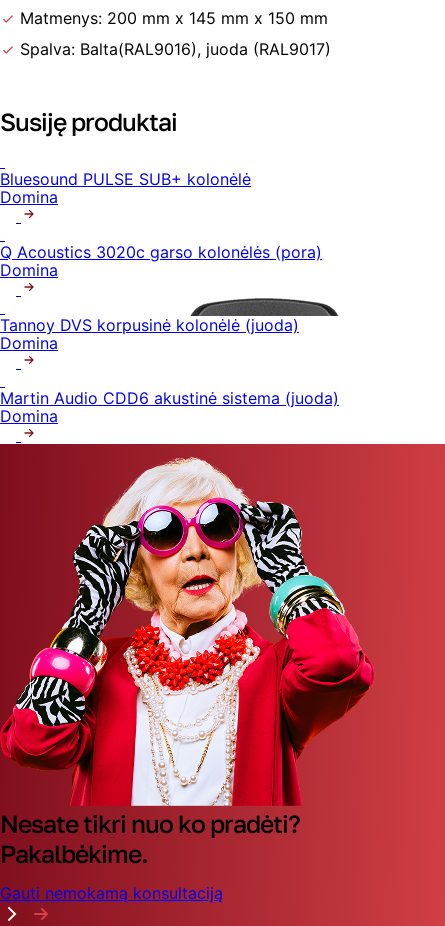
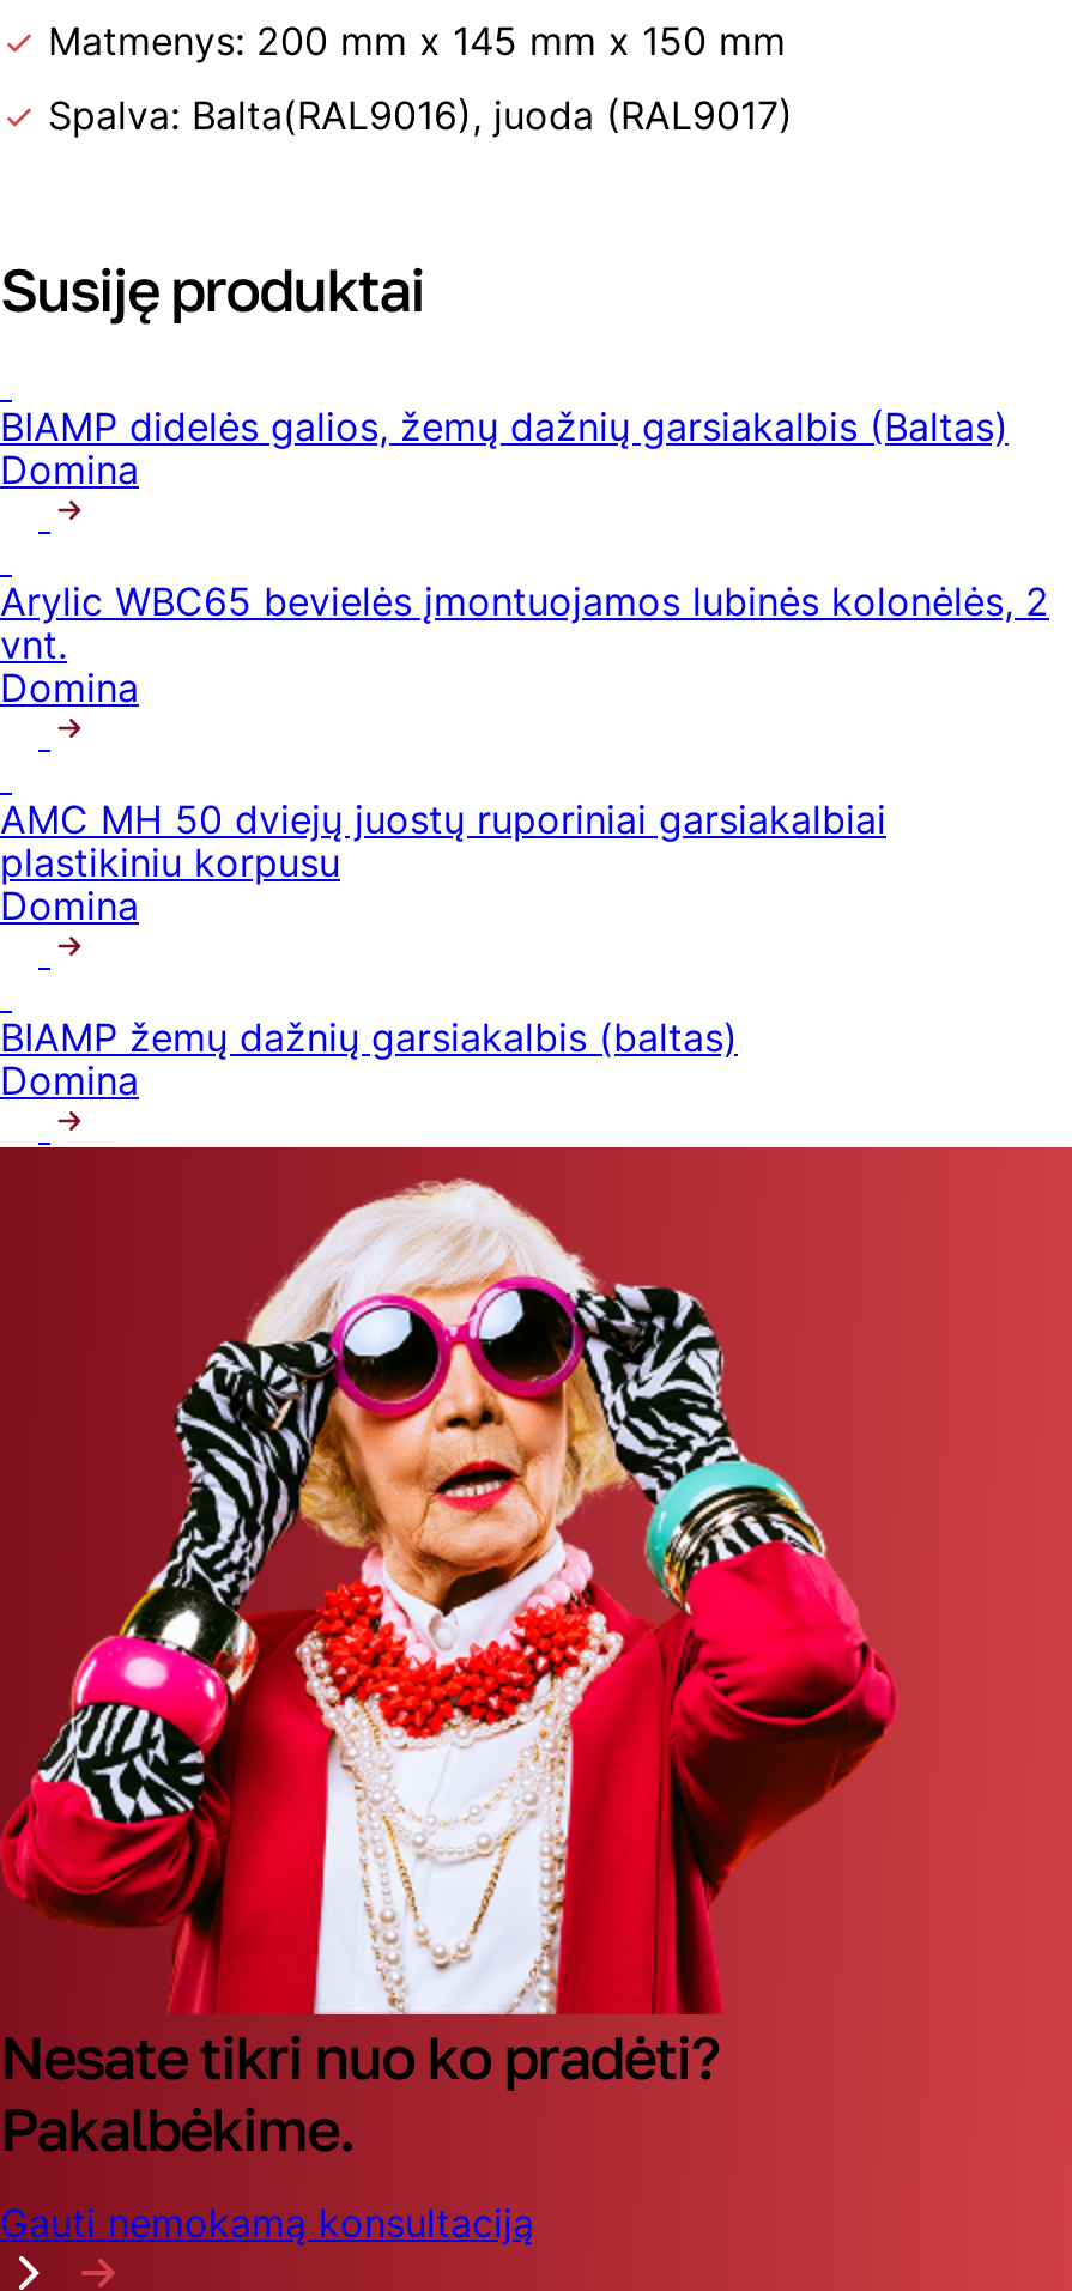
- Bluesound PULSE SUB+ kolonėlė
+ BIAMP didelės galios, žemų dažnių garsiakalbis (Baltas)

- Q Acoustics 3020c garso kolonėlės (pora)
+ Arylic WBC65 bevielės įmontuojamos lubinės kolonėlės, 2
+ vnt.

- Tannoy DVS korpusinė kolonėlė (juoda)
+ AMC MH 50 dviejų juostų ruporiniai garsiakalbiai
+ plastikiniu korpusu

- Martin Audio CDD6 akustinė sistema (juoda)
+ BIAMP žemų dažnių garsiakalbis (baltas)
